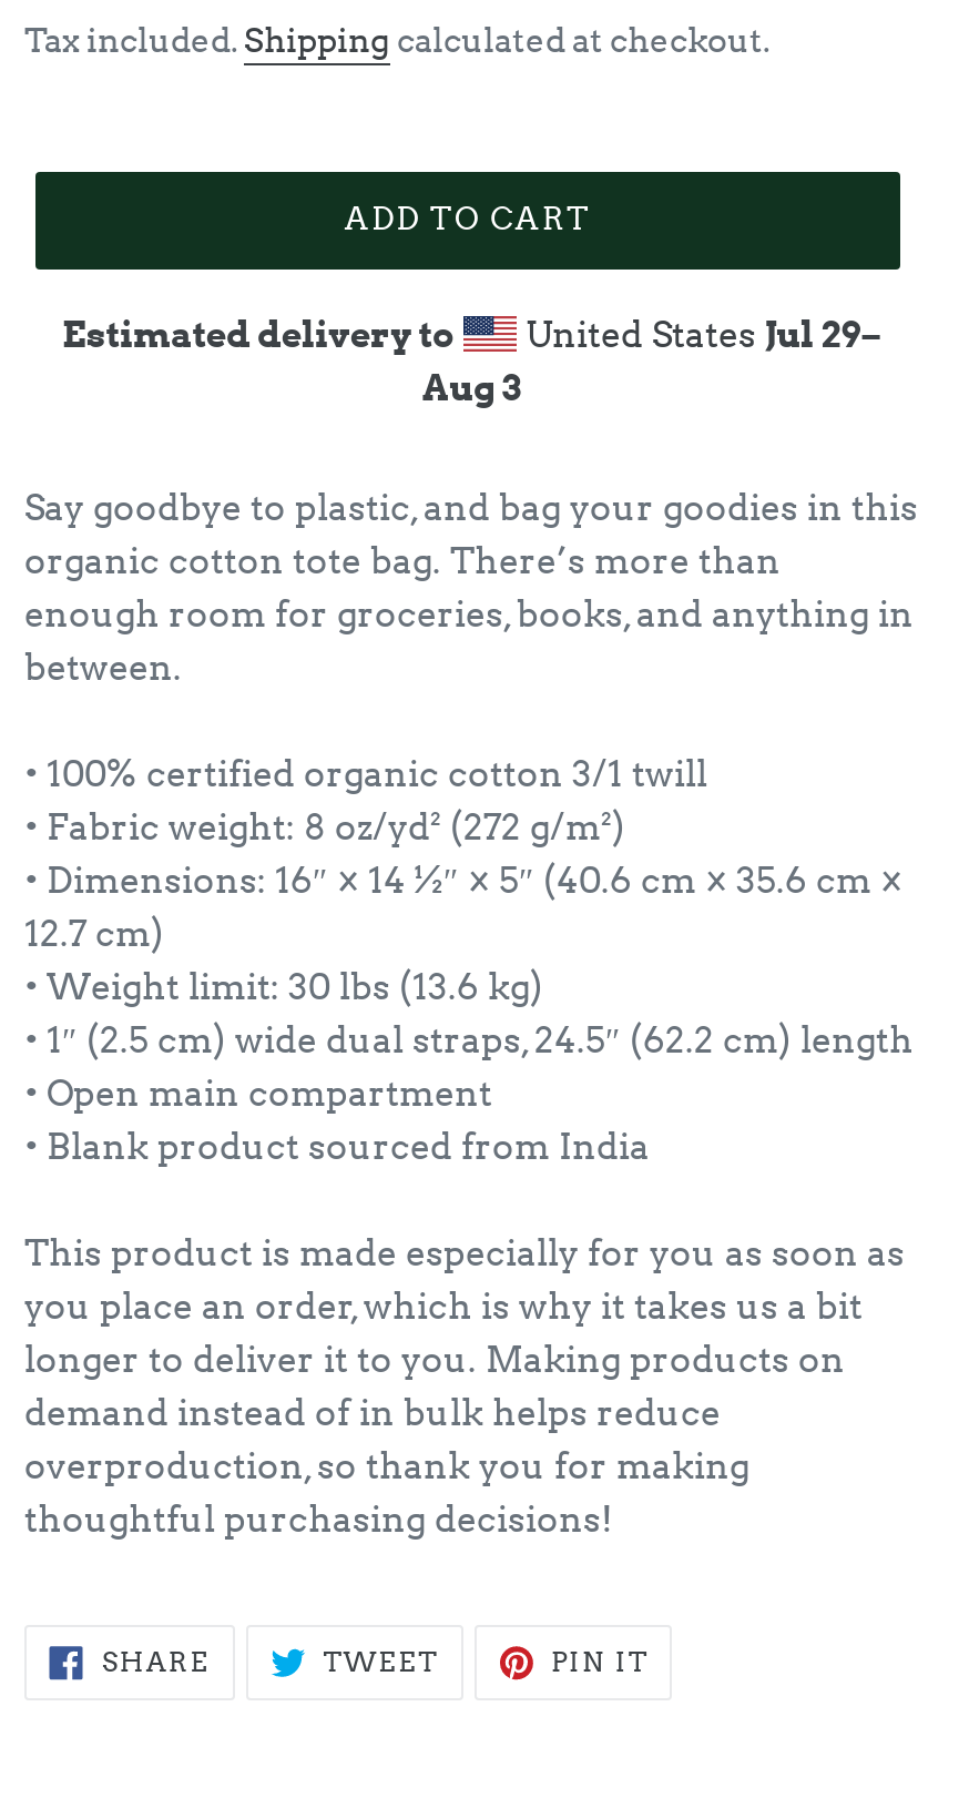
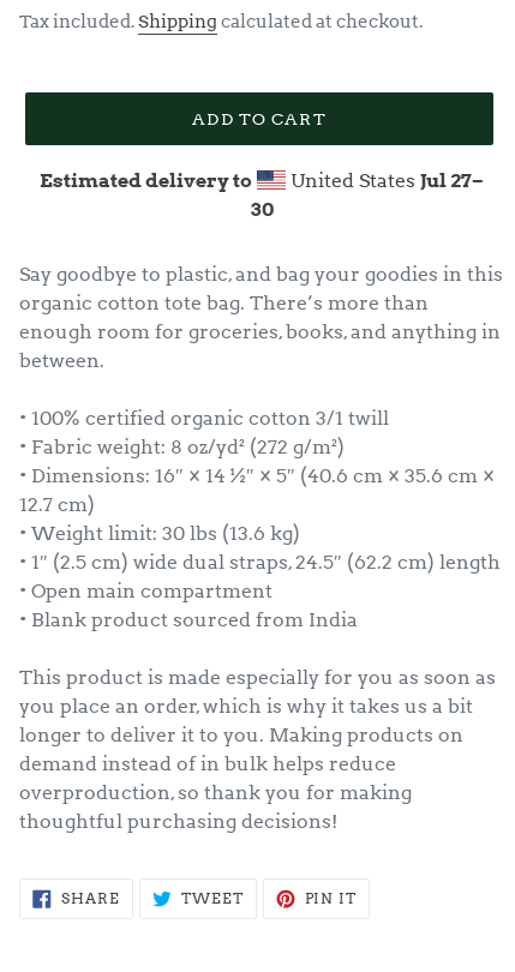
- United States Jul 29–
- Aug 3
+ United States Jul 27–
+ 30
